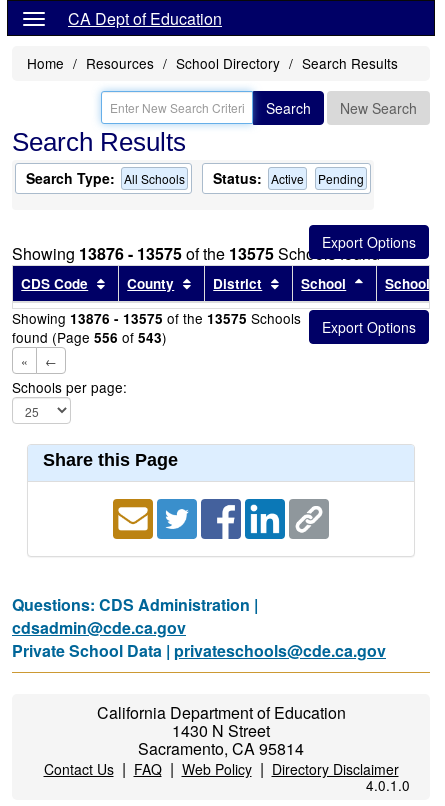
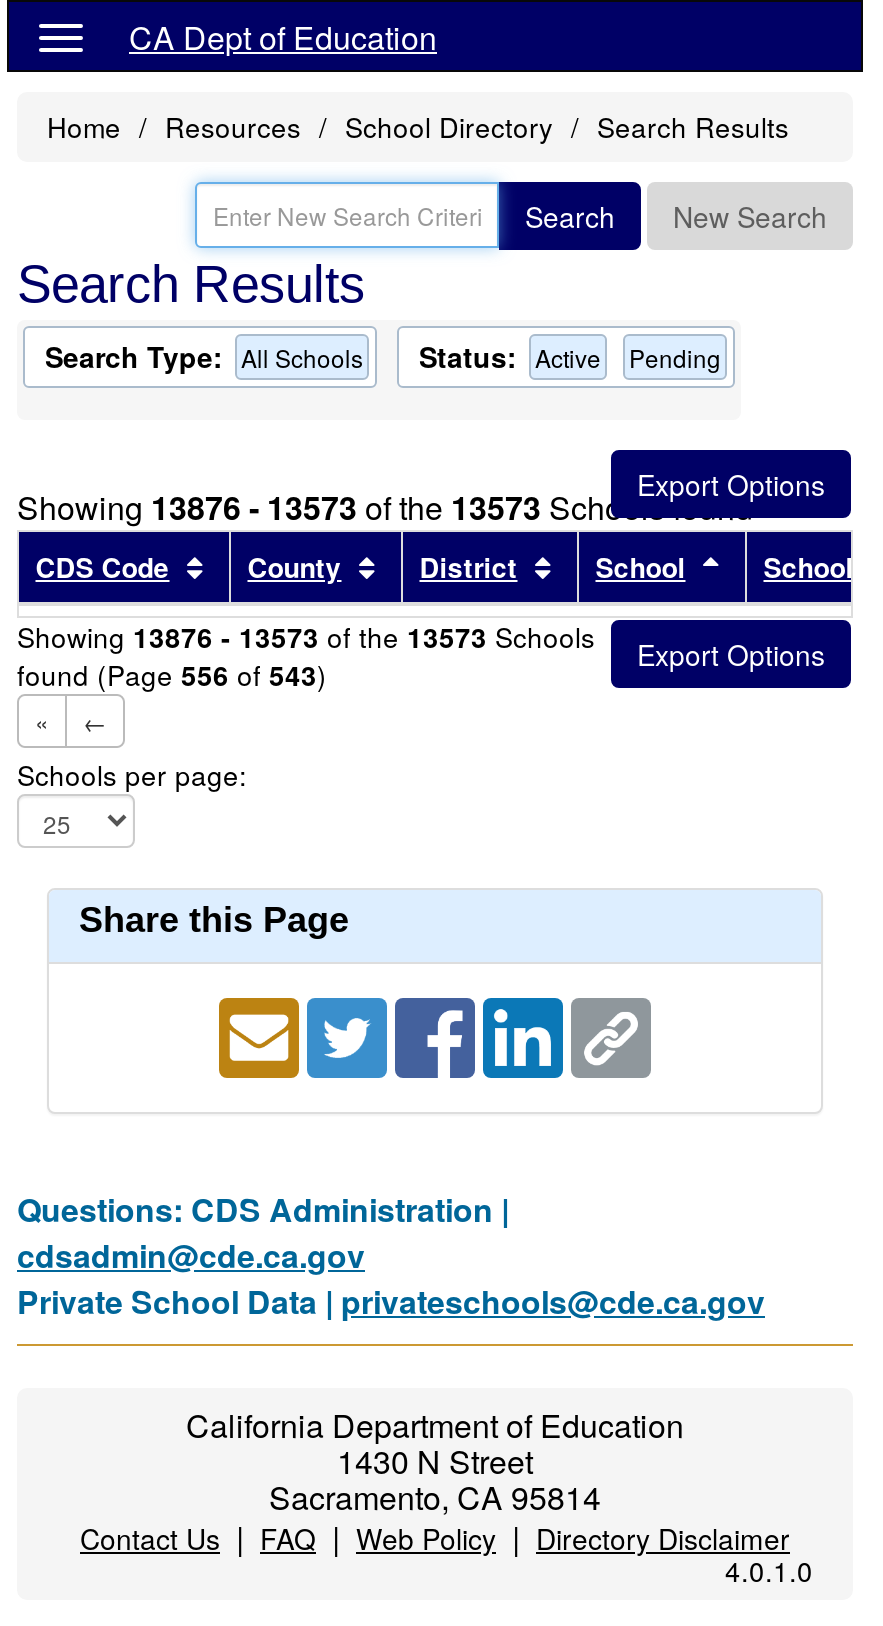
- Showing 13876 - 13575 of the 13575 Schools found
+ Showing 13876 - 13573 of the 13573 Schools found

- Showing 13876 - 13575 of the 13575 Schools
+ Showing 13876 - 13573 of the 13573 Schools
